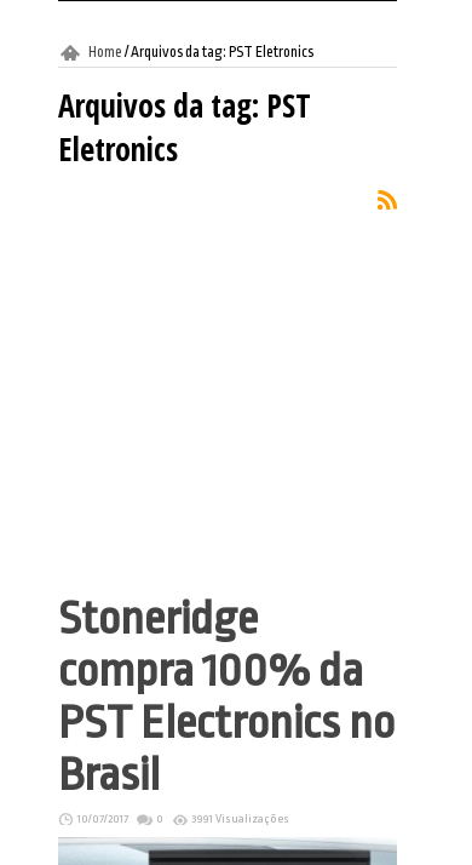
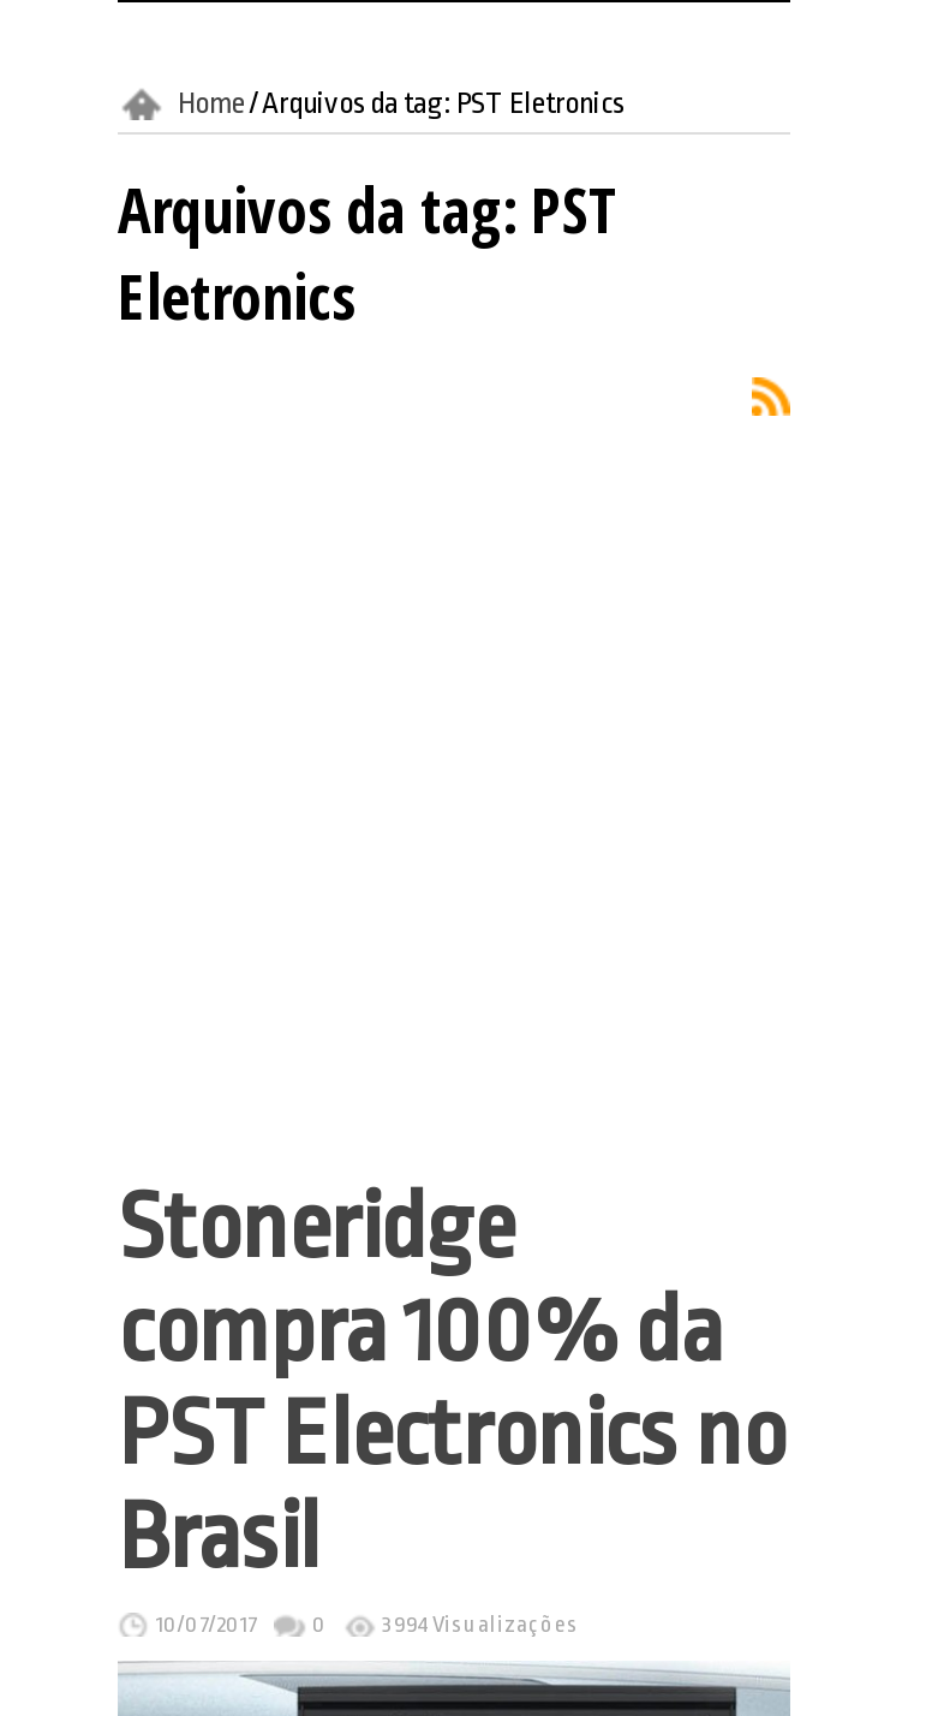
- 3991 Visualizações
+ 3994 Visualizações
